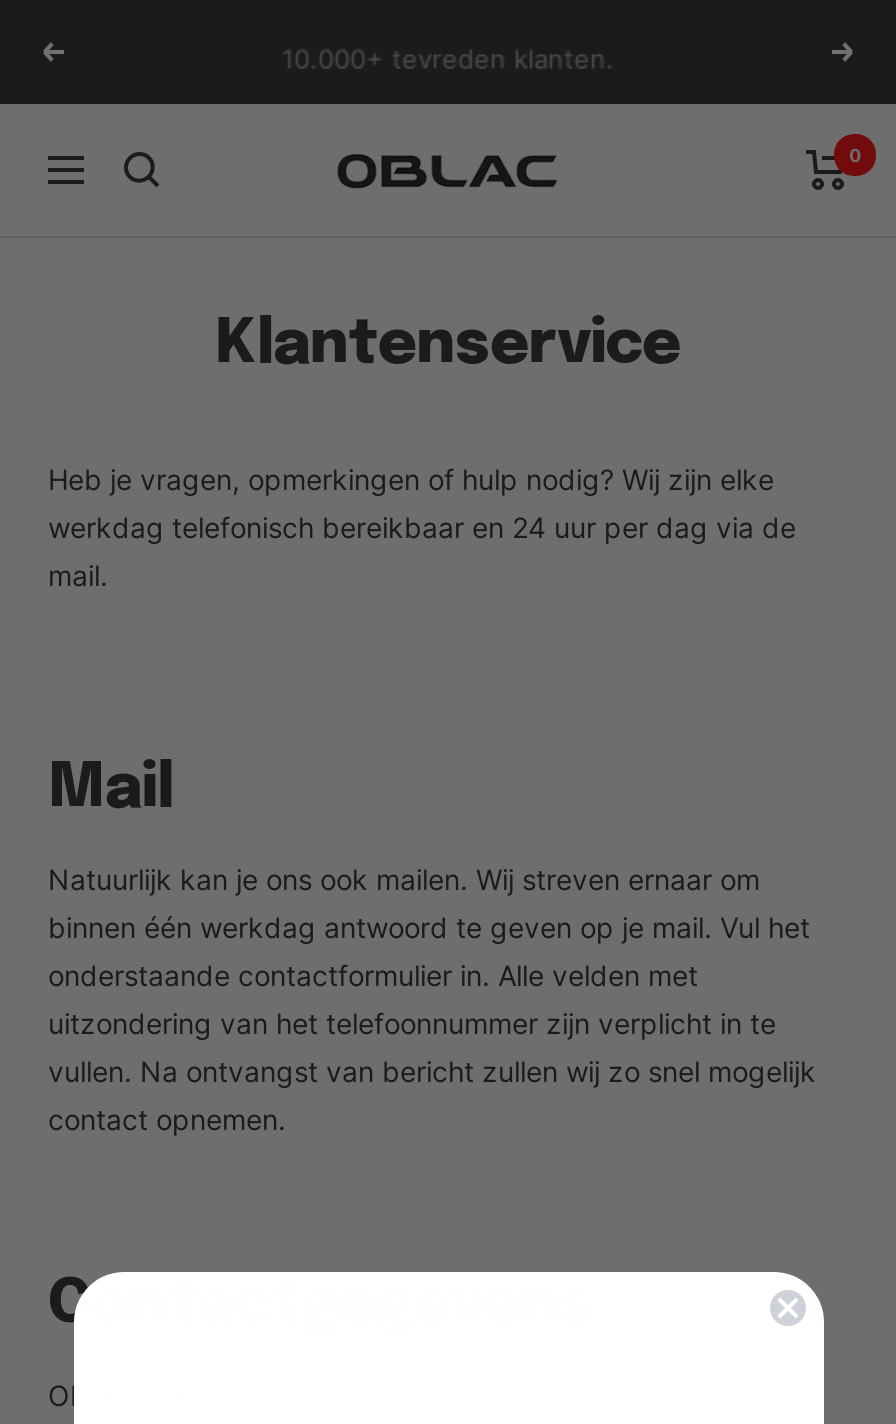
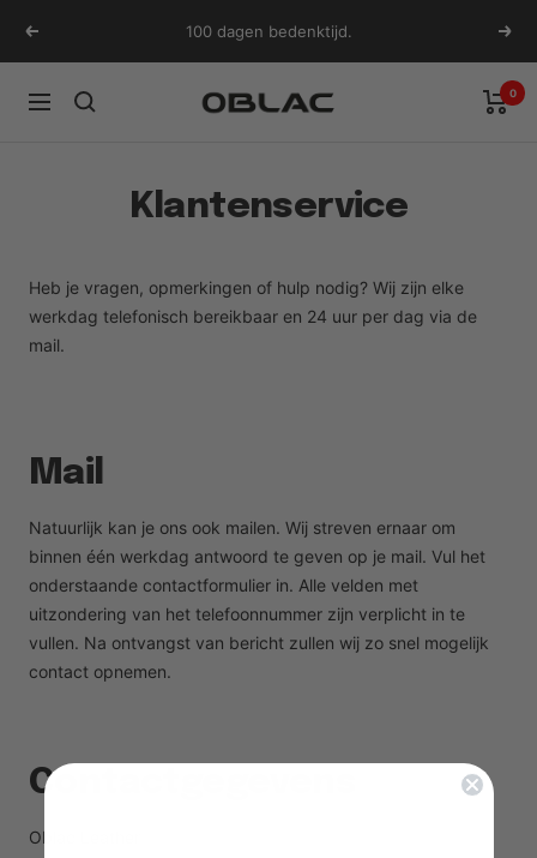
- 10.000+ tevreden klanten.
+ 100 dagen bedenktijd.
